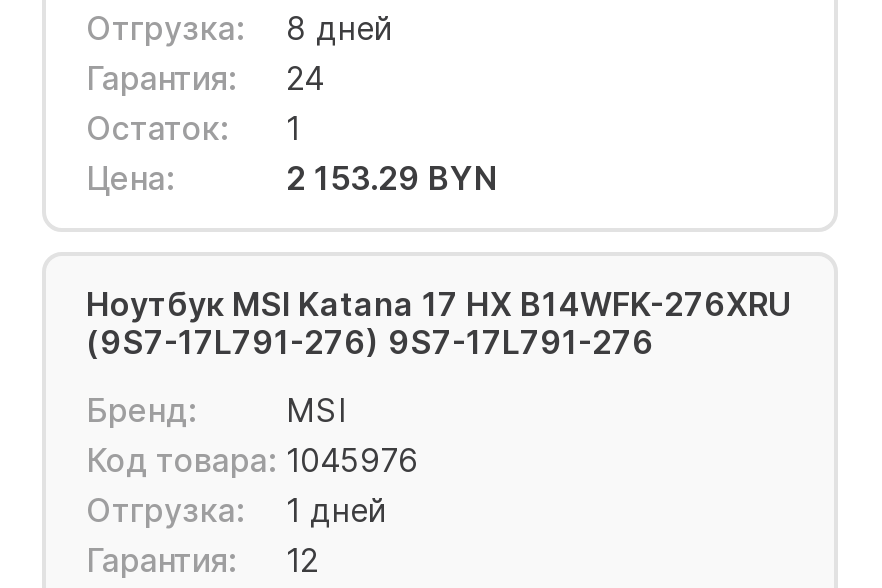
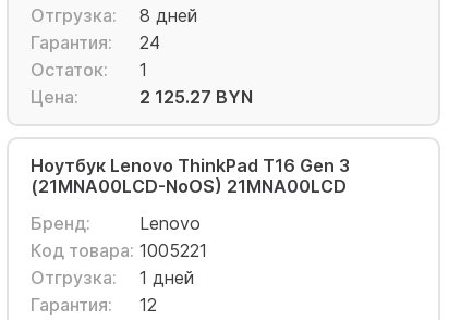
- 2 153.29 BYN
+ 2 125.27 BYN

- Ноутбук MSI Katana 17 HX B14WFK-276XRU
- (9S7-17L791-276) 9S7-17L791-276
+ Ноутбук Lenovo ThinkPad T16 Gen 3
+ (21MNA00LCD-NoOS) 21MNA00LCD

- MSI
- Код товара: 1045976
+ Lenovo
+ Код товара: 1005221
